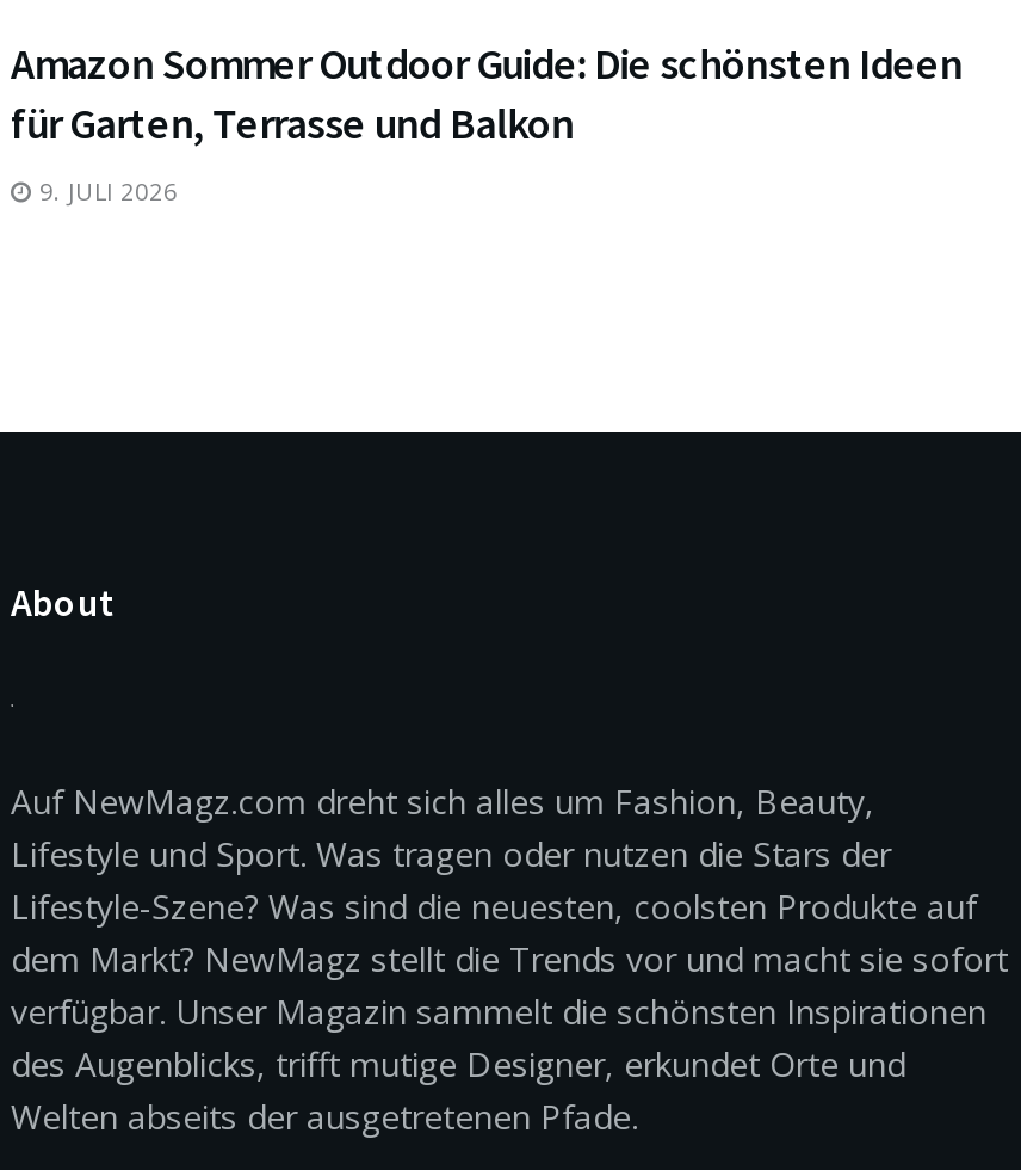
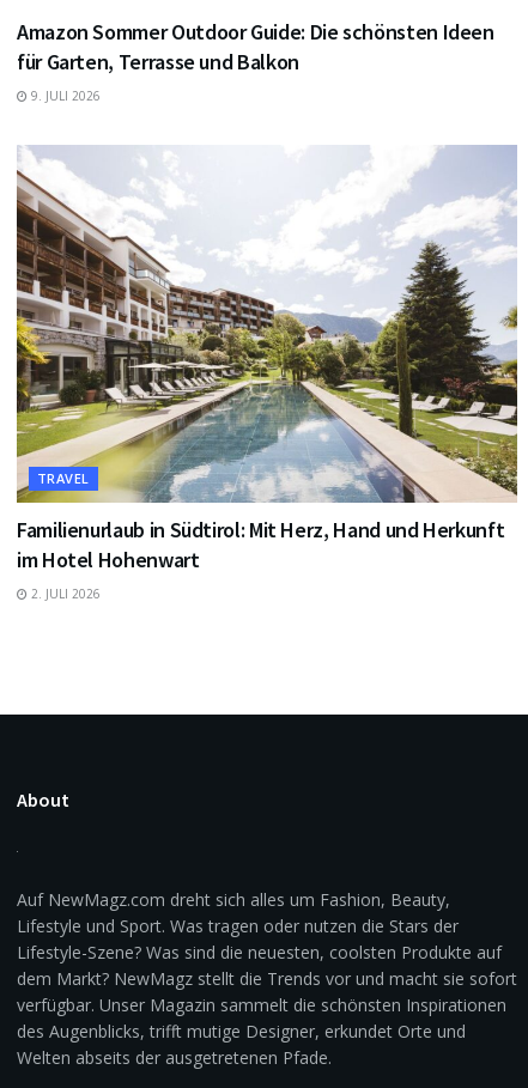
+ [image]
+ TRAVEL
+ Familienurlaub in Südtirol: Mit Herz, Hand und Herkunft
+ im Hotel Hohenwart
+ 2. JULI 2026
